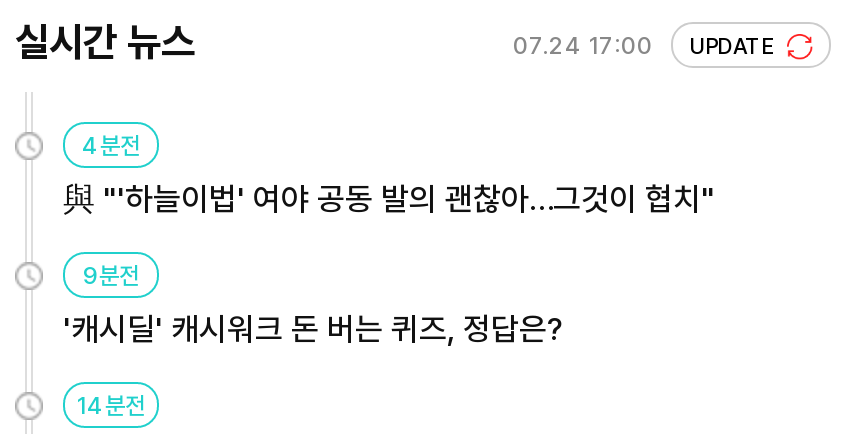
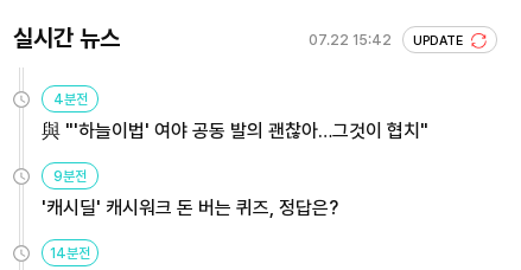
- 07.24 17:00 UPDATE
+ 07.22 15:42 UPDATE
